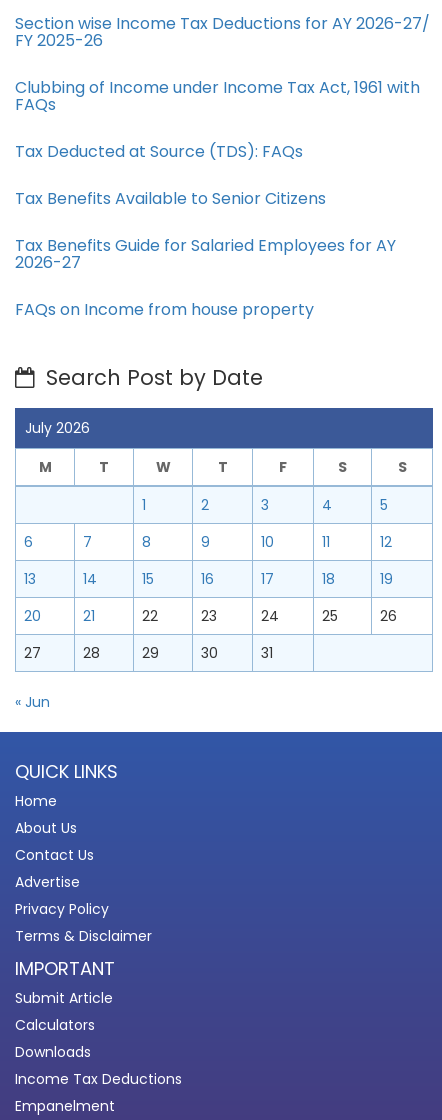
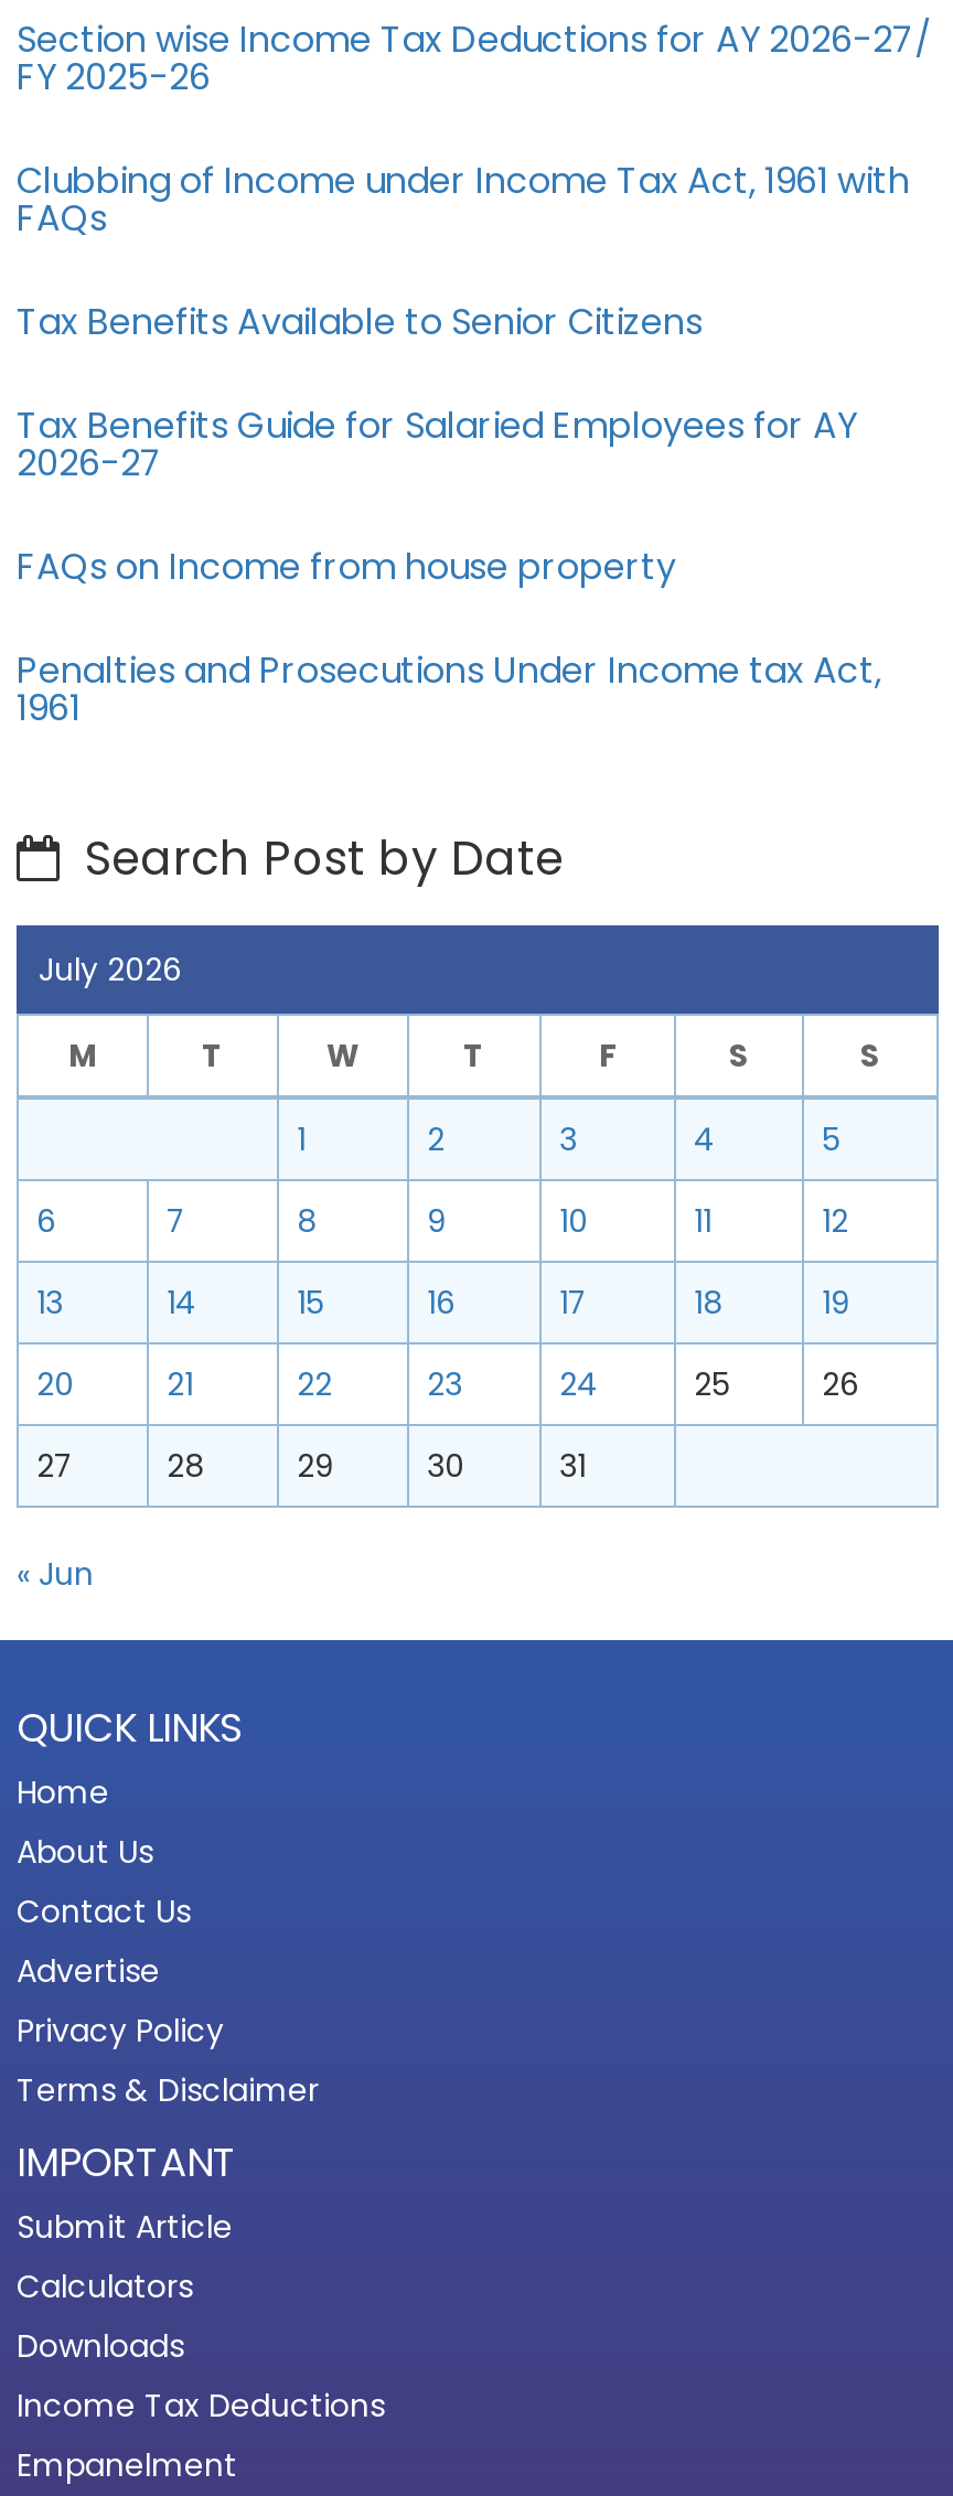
- Tax Deducted at Source (TDS): FAQs

moved up: Tax Benefits Available to Senior Citizens | Tax Benefits Guide for Salaried Employees for AY | 2026-27 | FAQs on Income from house property

+ Penalties and Prosecutions Under Income tax Act,
+ 1961
